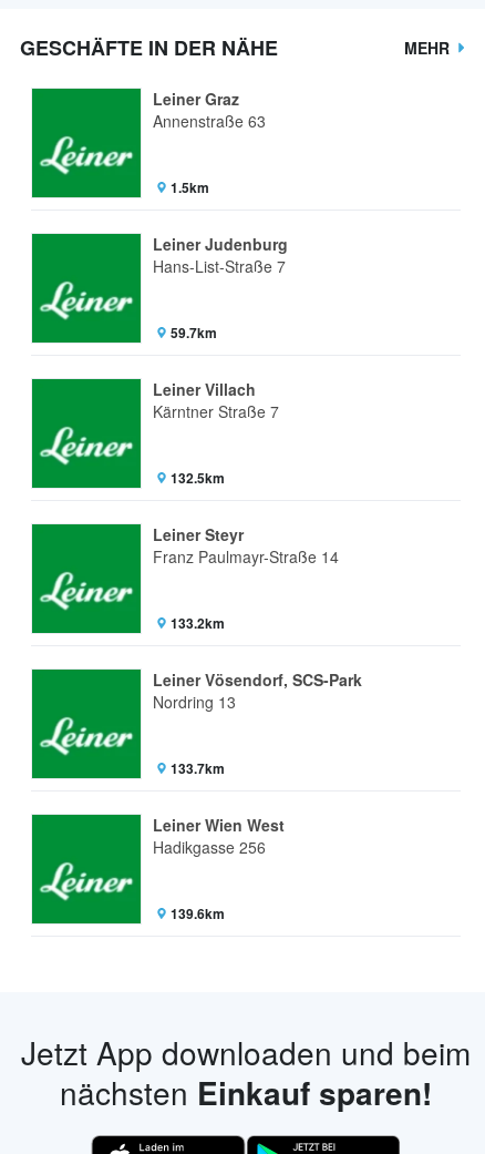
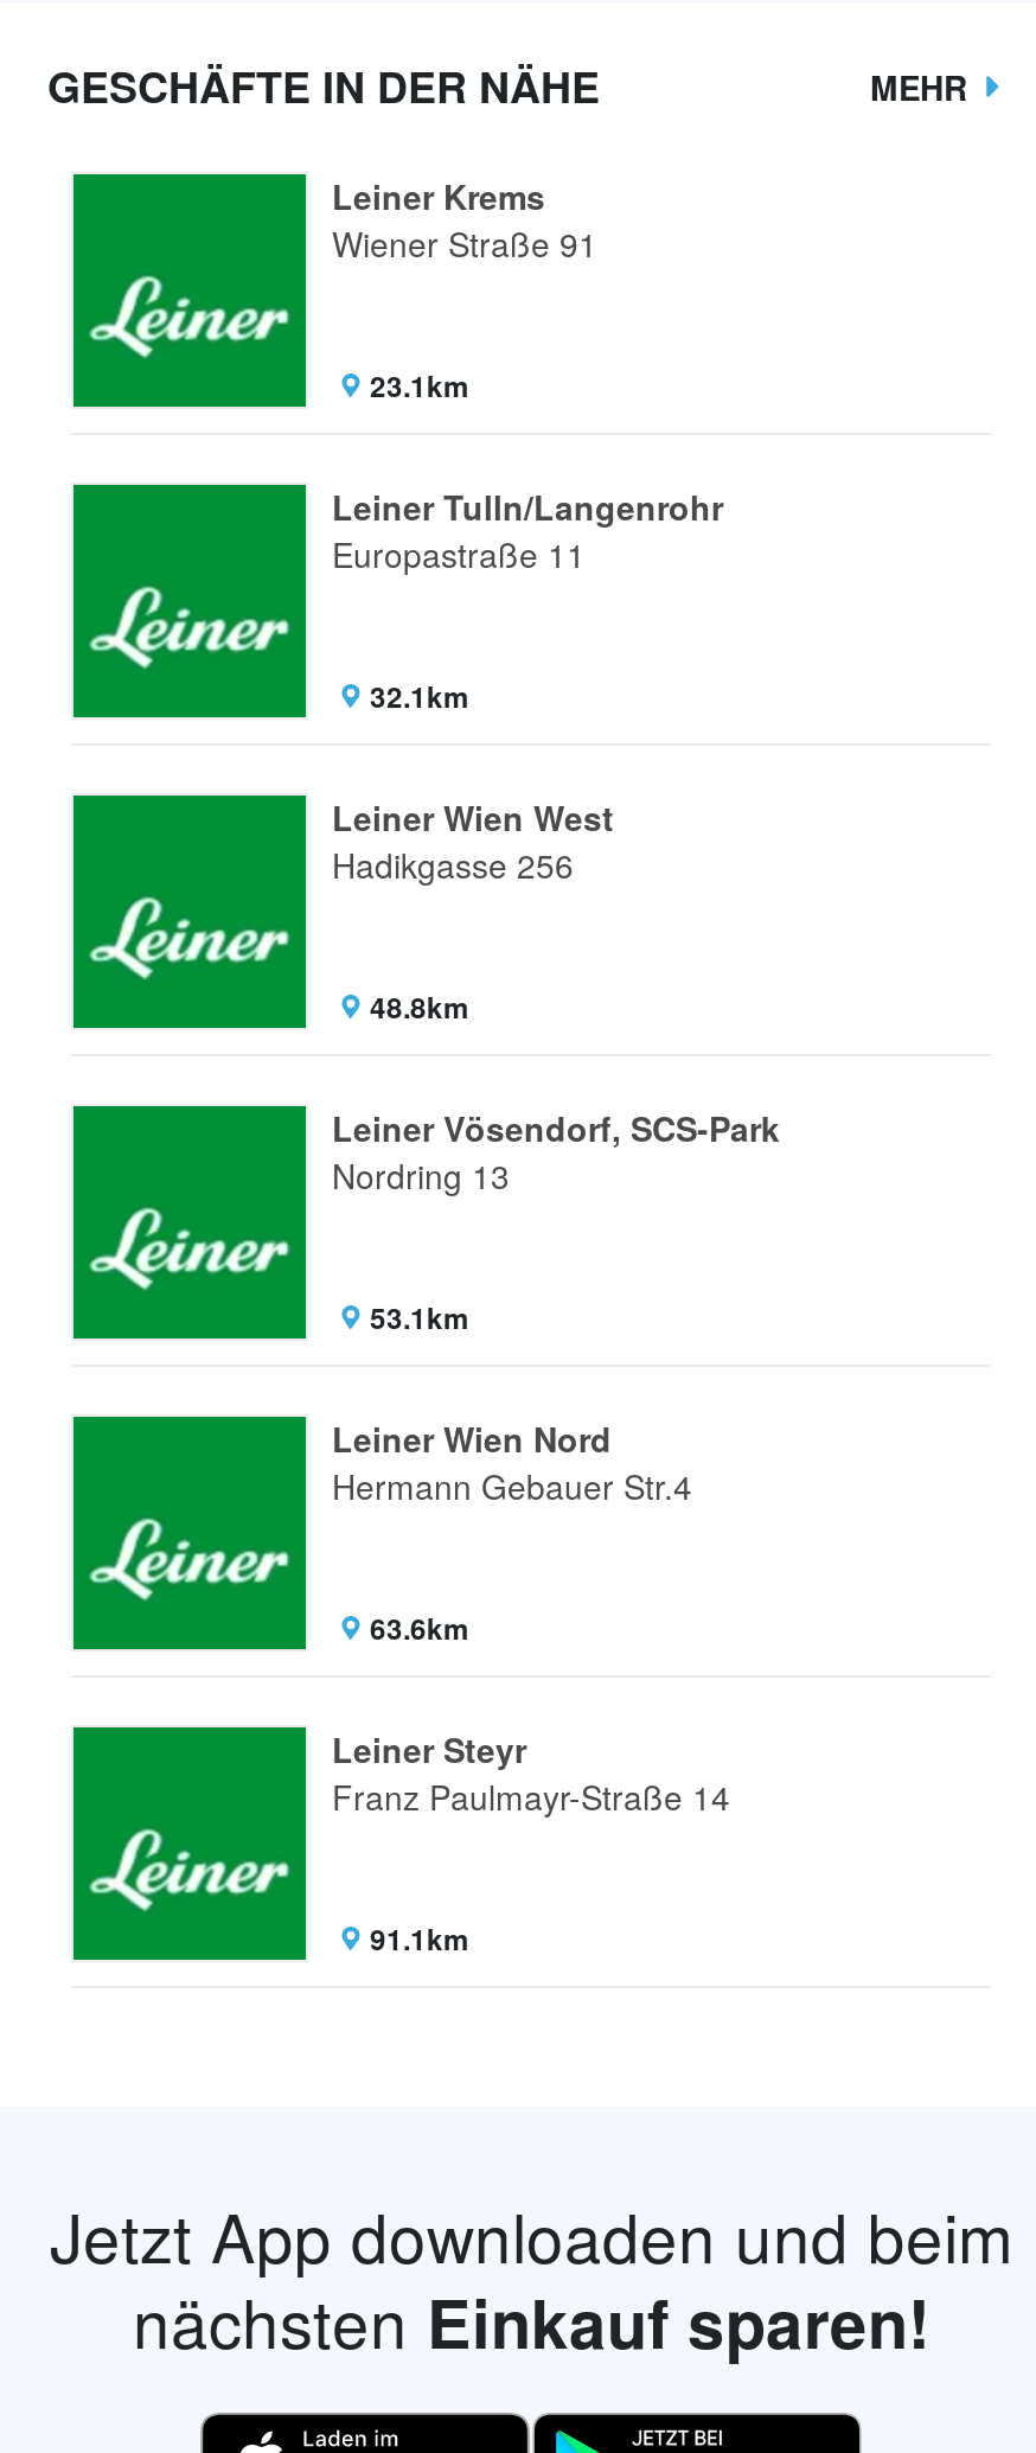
- Leiner Graz
- Annenstraße 63
- 1.5km
- Leiner Judenburg
- Hans-List-Straße 7
- 59.7km
- Leiner Villach
- Kärntner Straße 7
- 132.5km
+ Leiner Krems
+ Wiener Straße 91
+ 23.1km
+ Leiner Tulln/Langenrohr
+ Europastraße 11
+ 32.1km
+ 48.8km
+ 53.1km
+ Leiner Wien Nord
+ Hermann Gebauer Str.4
+ 63.6km

moved down: [image]

moved down: [image]

moved down: [image]

moved down: Leiner Steyr | Franz Paulmayr-Straße 14

moved down: [image]

- 133.2km
- 133.7km
- 139.6km
+ 91.1km

moved up: Leiner Vösendorf, SCS-Park | Nordring 13

moved up: Leiner Wien West | Hadikgasse 256
